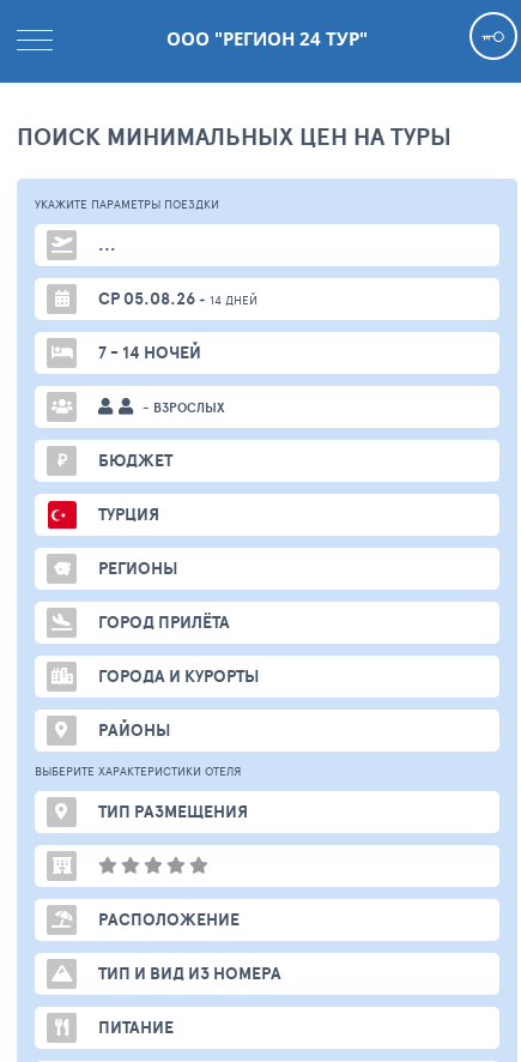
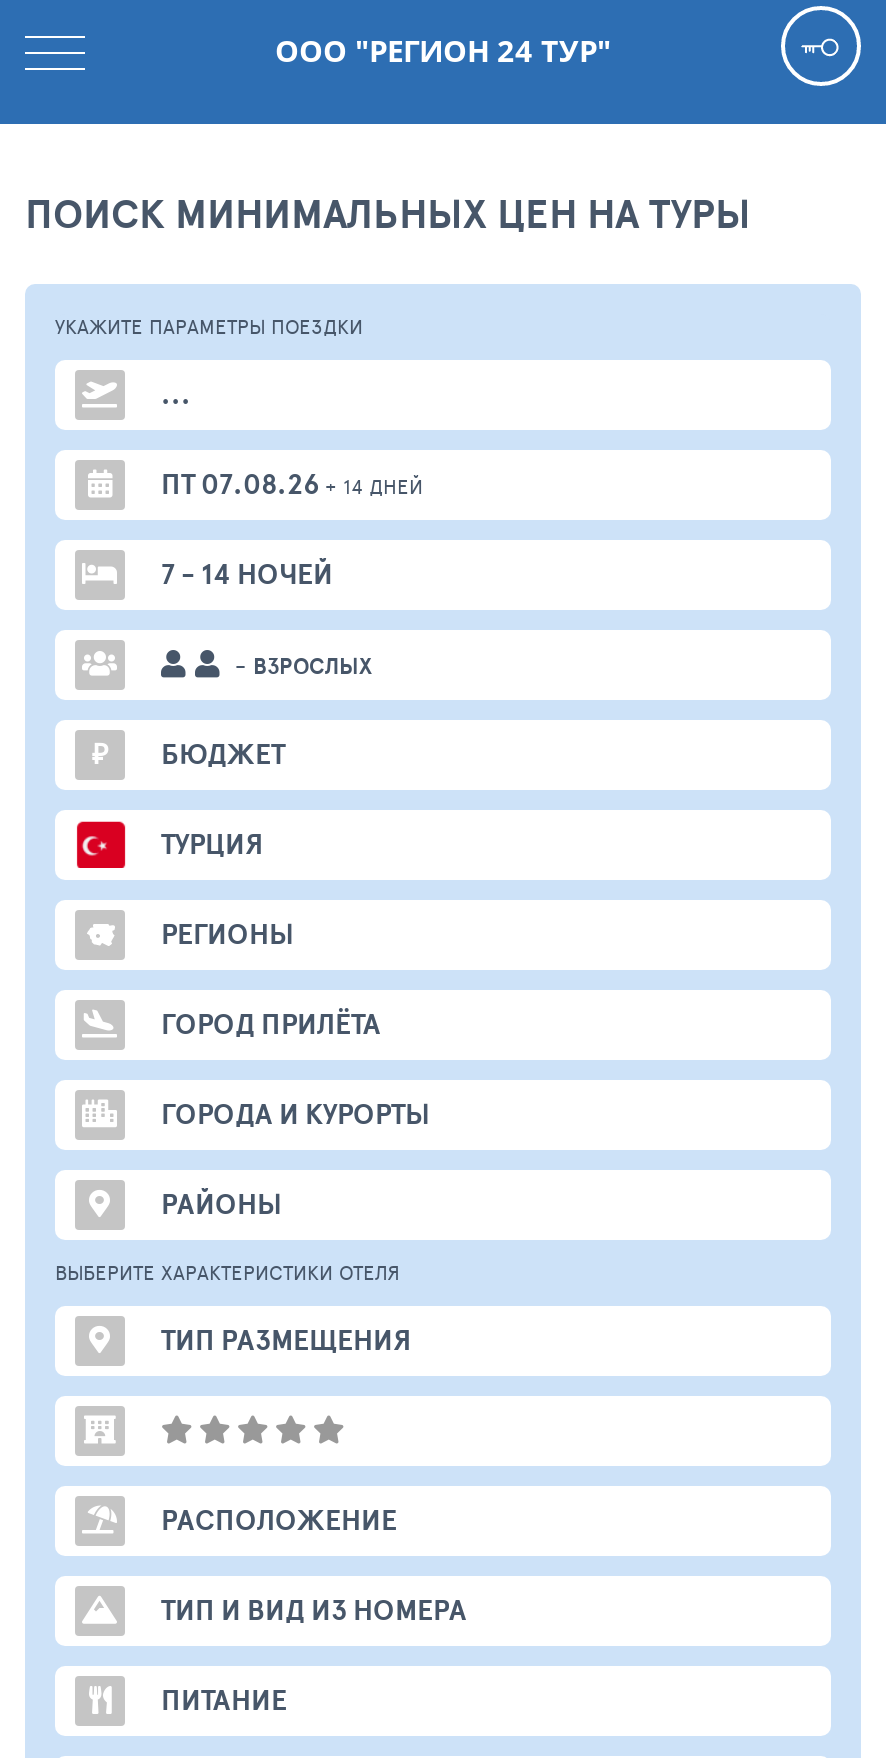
- СР 05.08.26 + 14 ДНЕЙ
+ ПТ 07.08.26 + 14 ДНЕЙ
